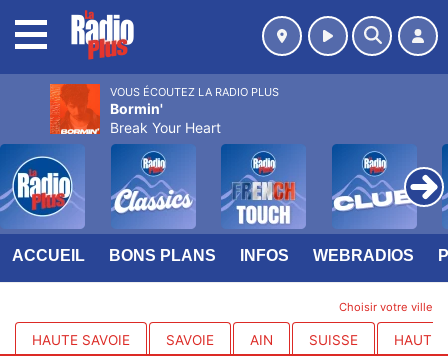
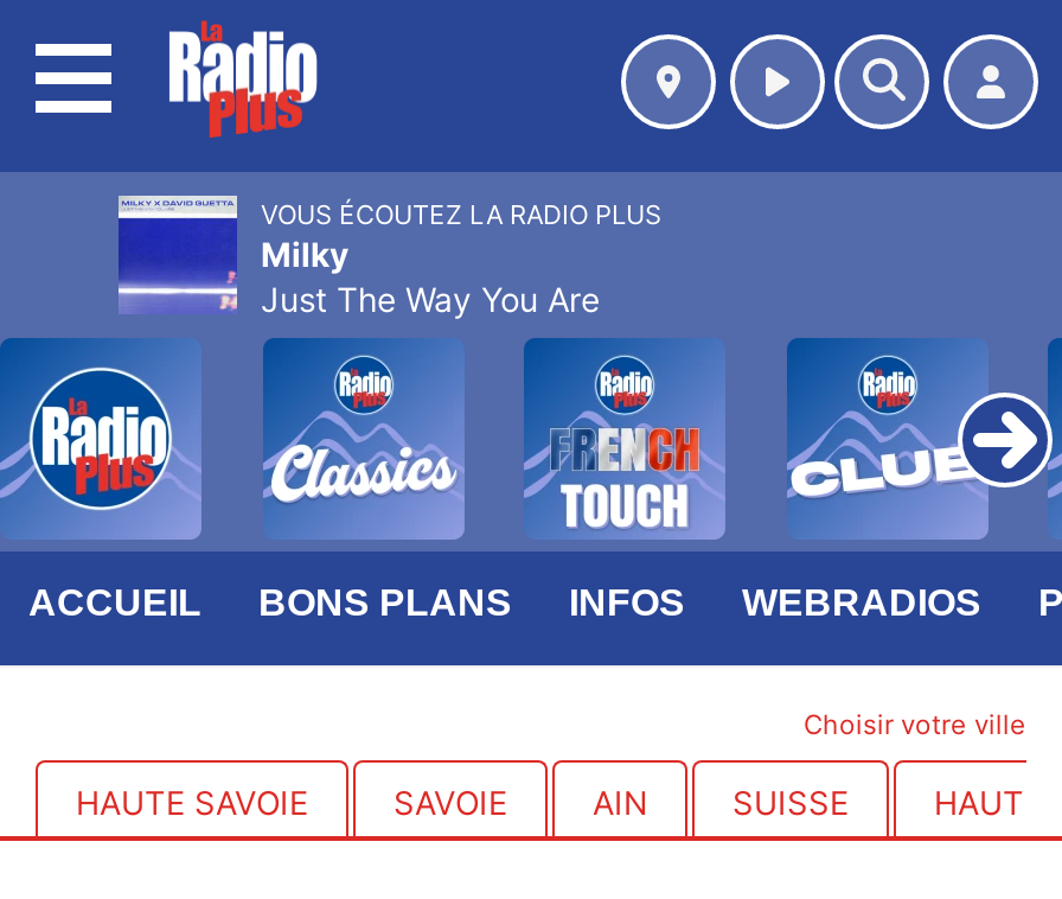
- [image]
- Bormin'
- Break Your Heart
+ [image]
+ Milky
+ Just The Way You Are
